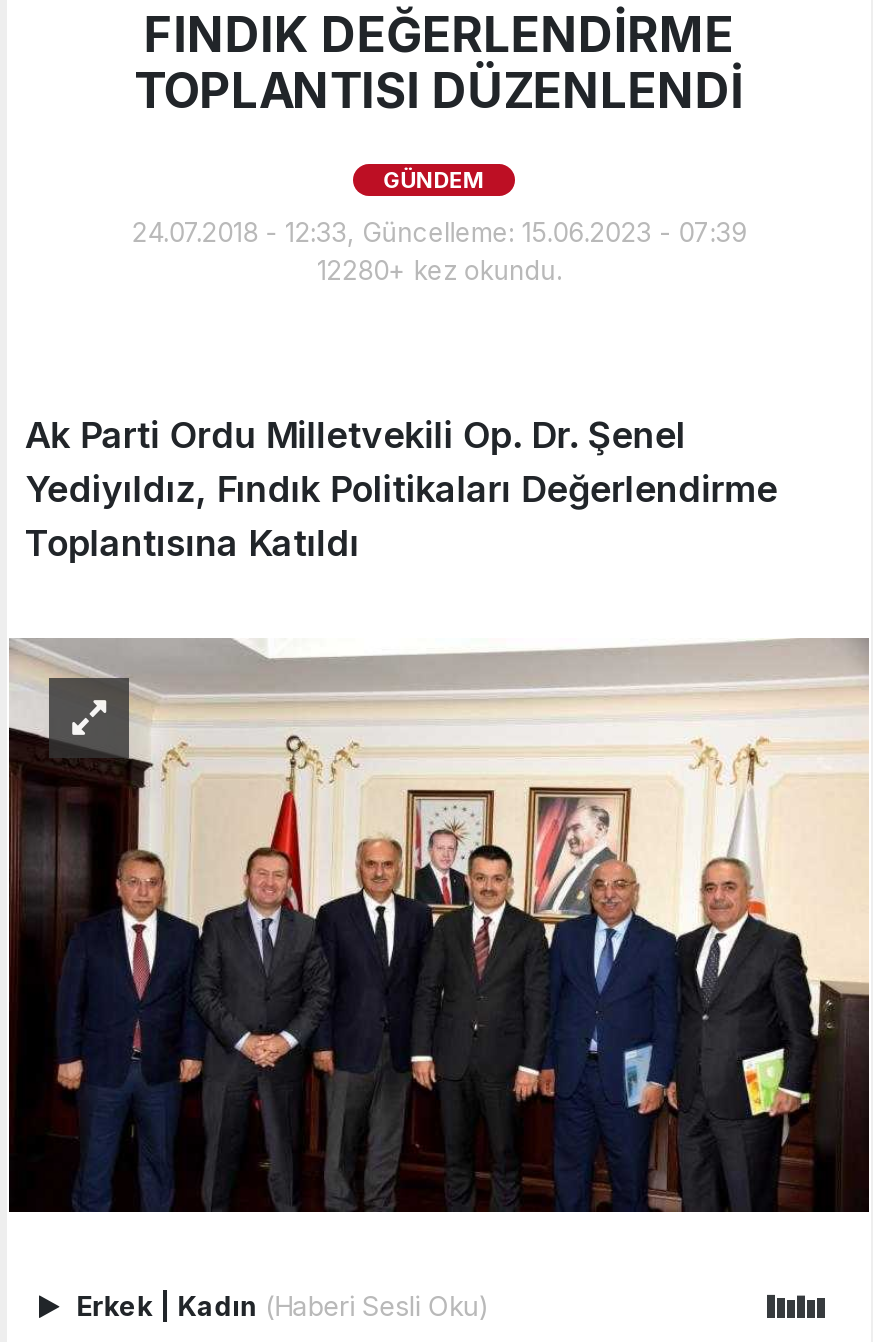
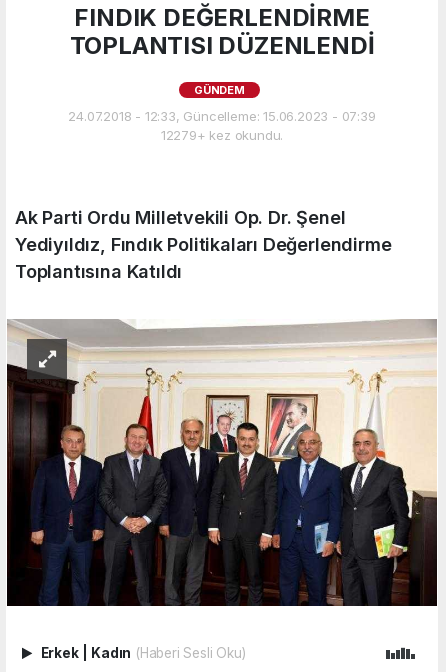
- 12280+ kez okundu.
+ 12279+ kez okundu.
